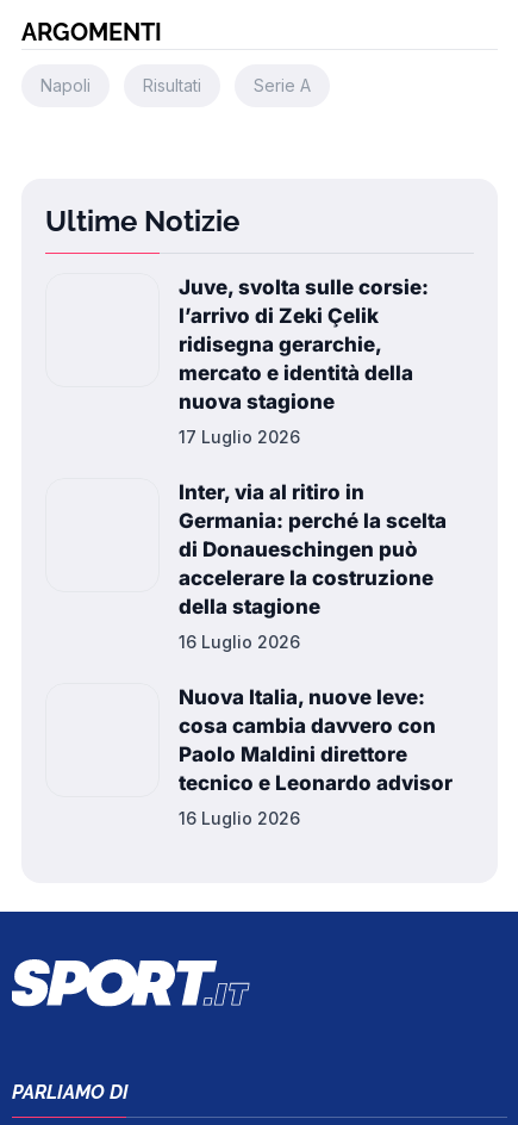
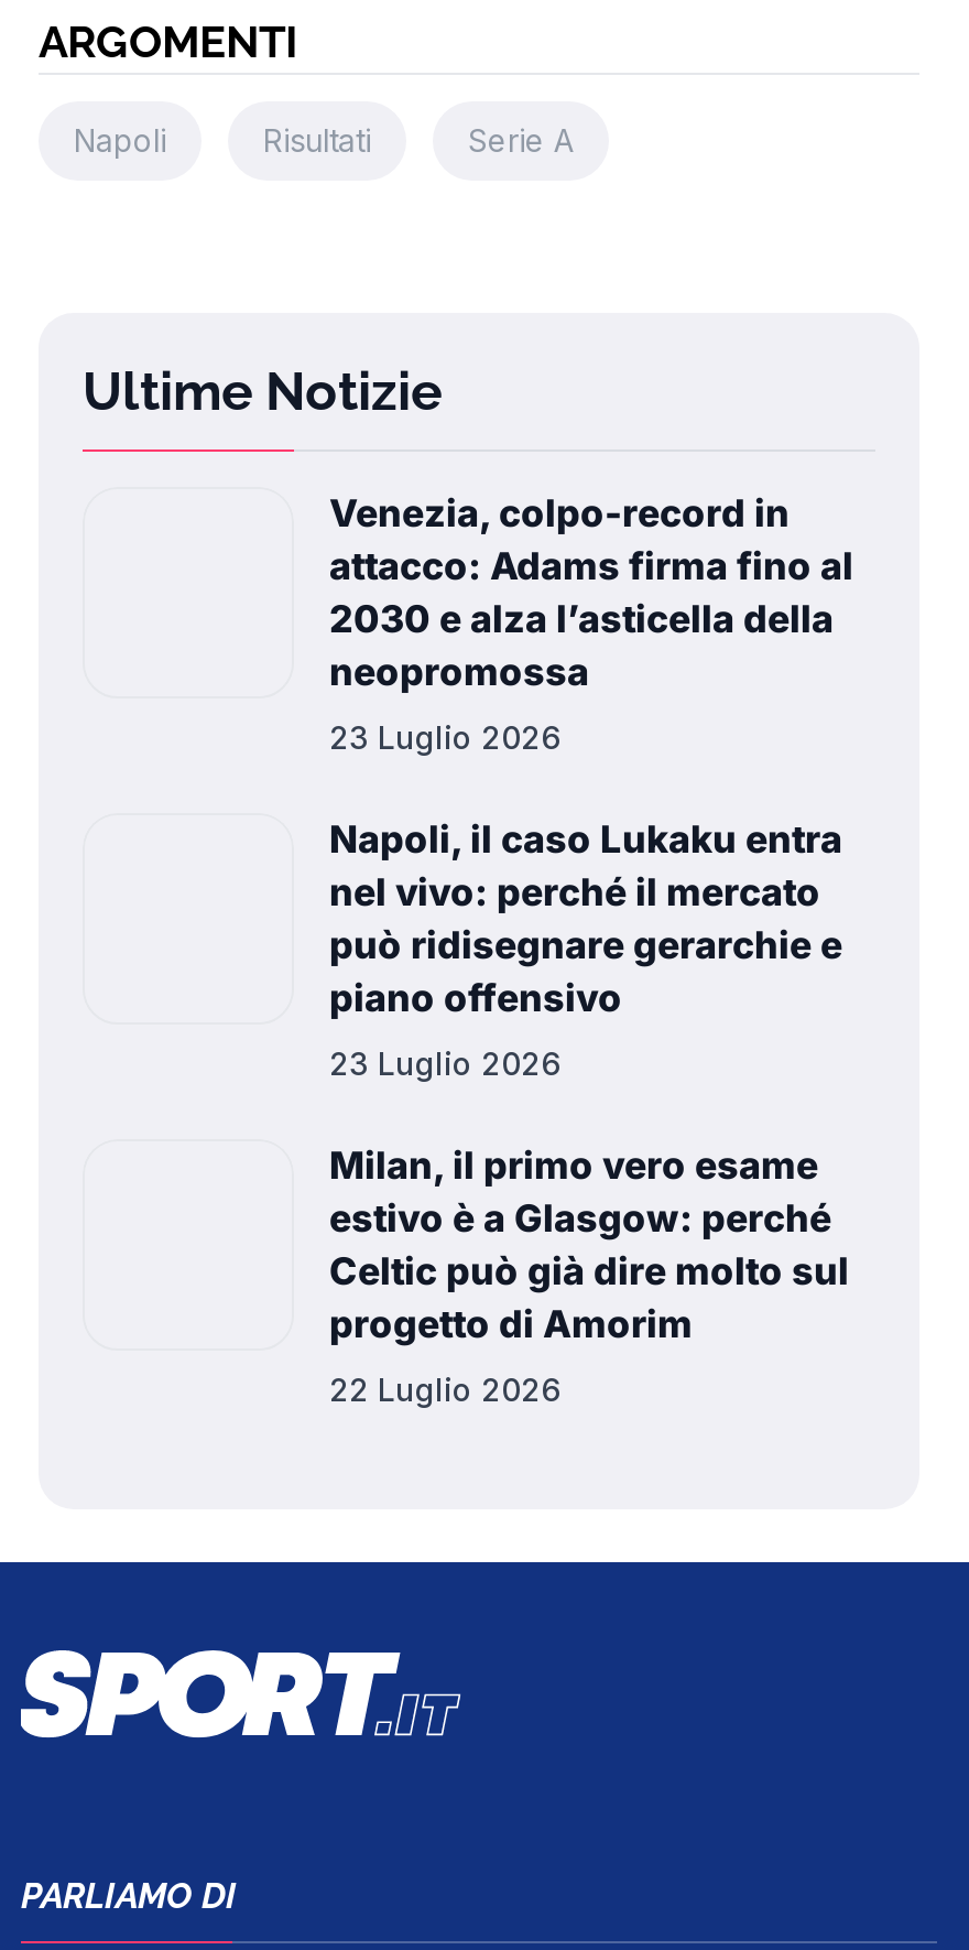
- Juve, svolta sulle corsie:
- l’arrivo di Zeki Çelik
- ridisegna gerarchie,
- mercato e identità della
- nuova stagione
+ Venezia, colpo-record in
+ attacco: Adams firma fino al
+ 2030 e alza l’asticella della
+ neopromossa

- 17 Luglio 2026
+ 23 Luglio 2026

- Inter, via al ritiro in
- Germania: perché la scelta
- di Donaueschingen può
- accelerare la costruzione
- della stagione
+ Napoli, il caso Lukaku entra
+ nel vivo: perché il mercato
+ può ridisegnare gerarchie e
+ piano offensivo

- 16 Luglio 2026
+ 23 Luglio 2026

- Nuova Italia, nuove leve:
- cosa cambia davvero con
- Paolo Maldini direttore
- tecnico e Leonardo advisor
+ Milan, il primo vero esame
+ estivo è a Glasgow: perché
+ Celtic può già dire molto sul
+ progetto di Amorim

- 16 Luglio 2026
+ 22 Luglio 2026
